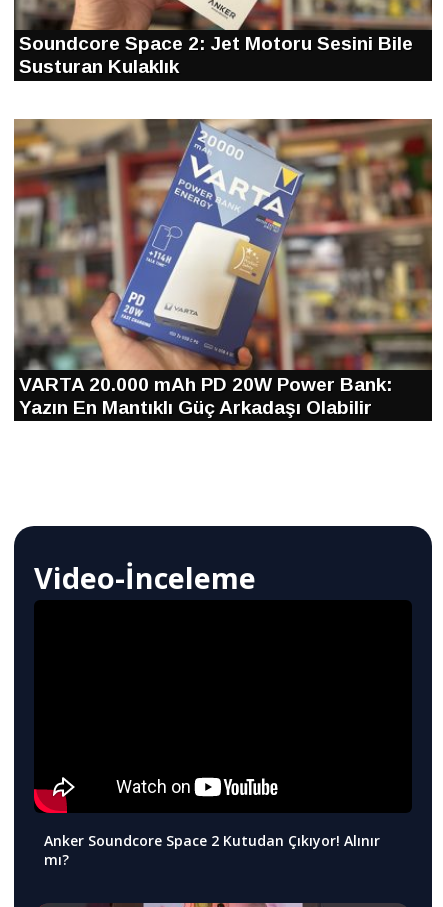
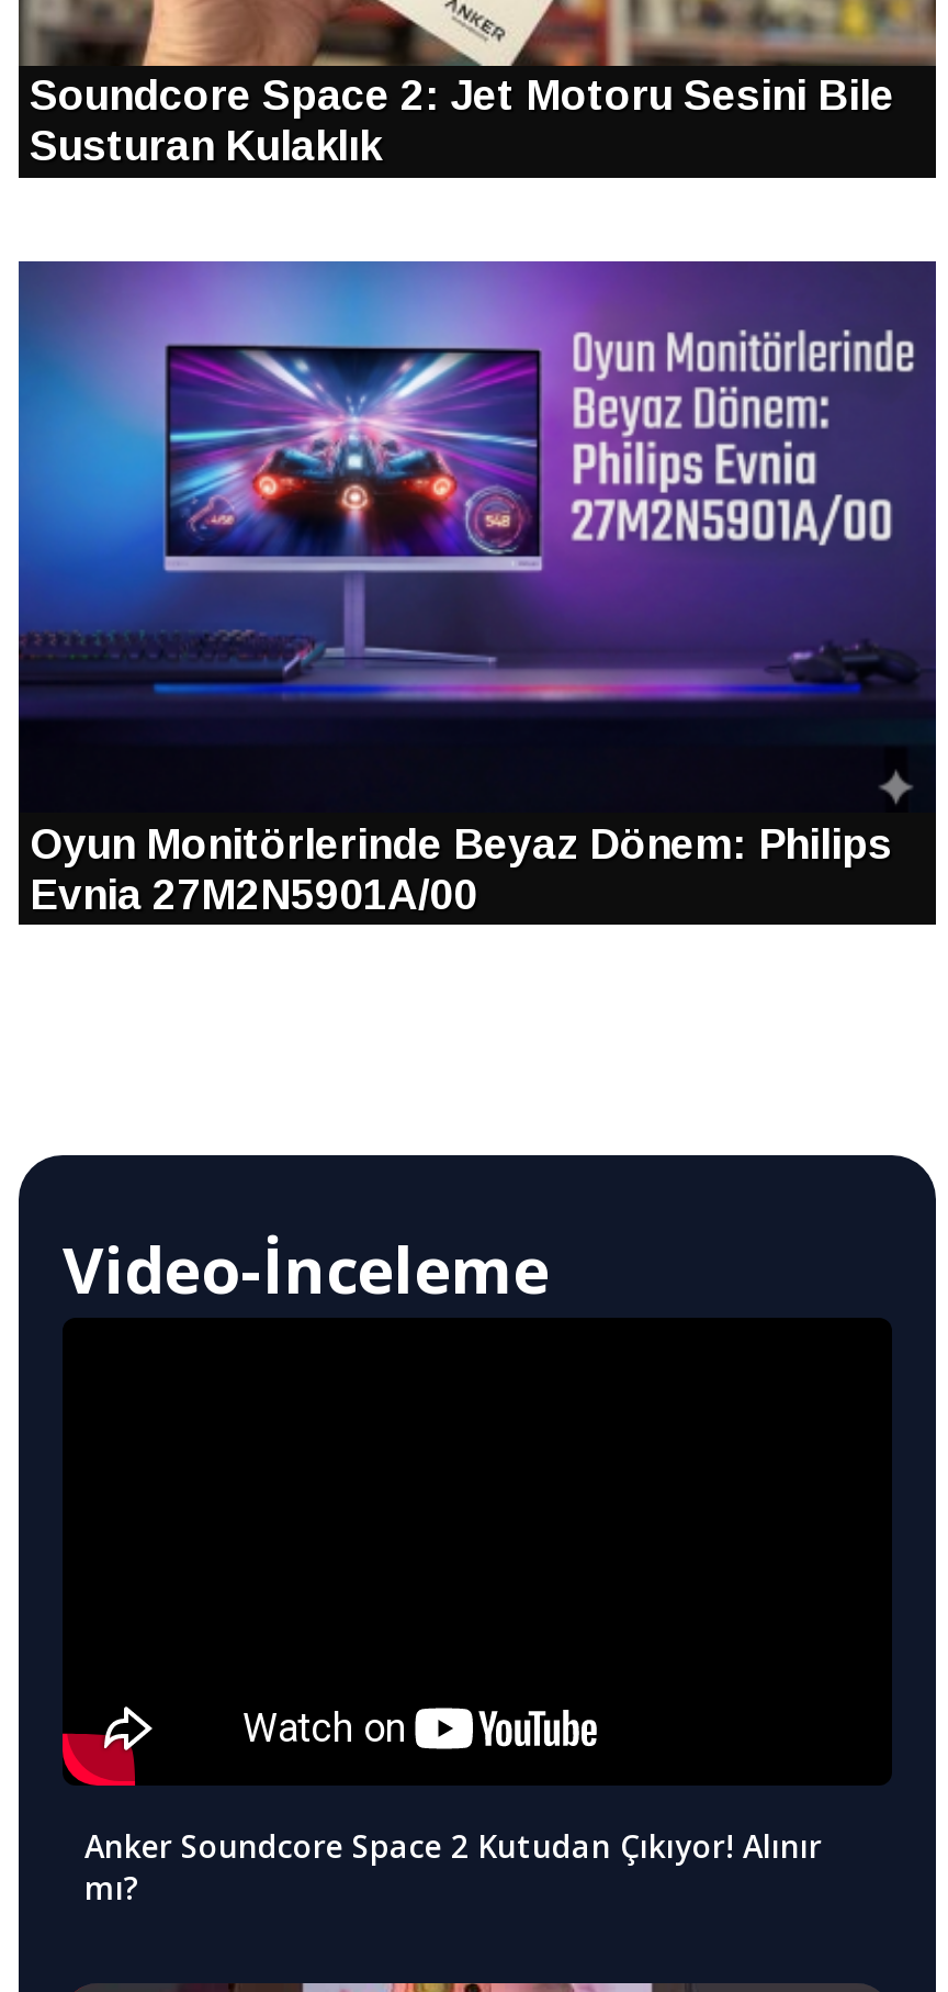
- [image]
- VARTA 20.000 mAh PD 20W Power Bank:
- Yazın En Mantıklı Güç Arkadaşı Olabilir
+ [image]
+ Oyun Monitörlerinde Beyaz Dönem: Philips
+ Evnia 27M2N5901A/00
